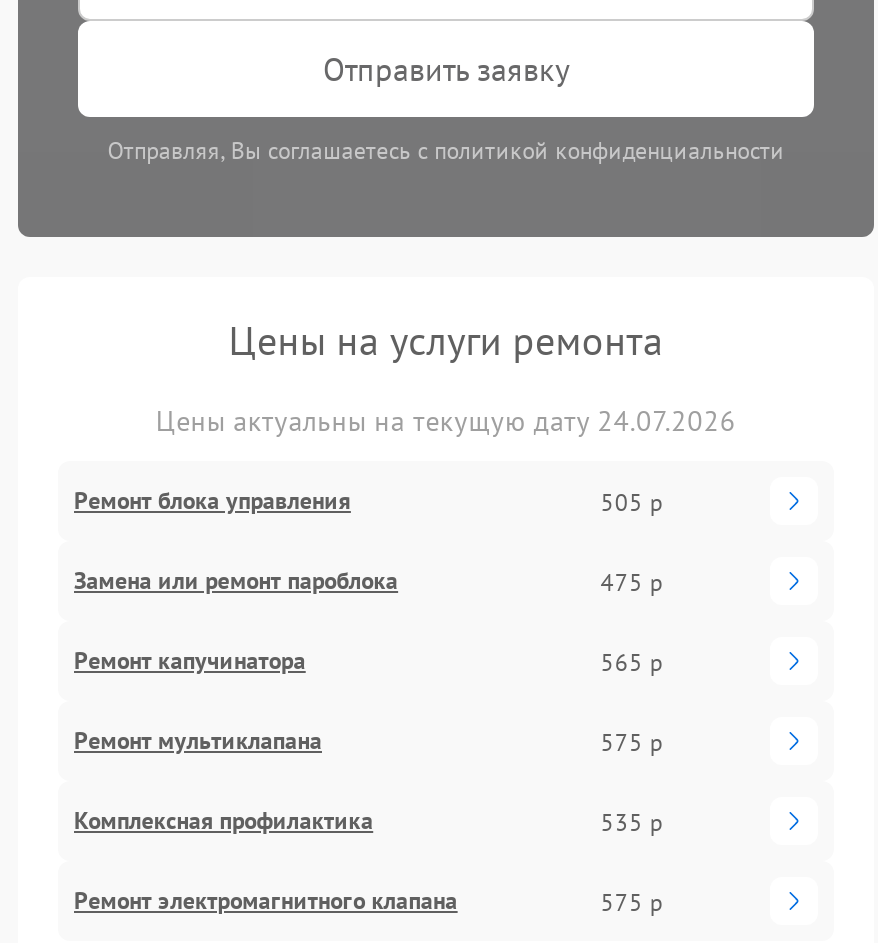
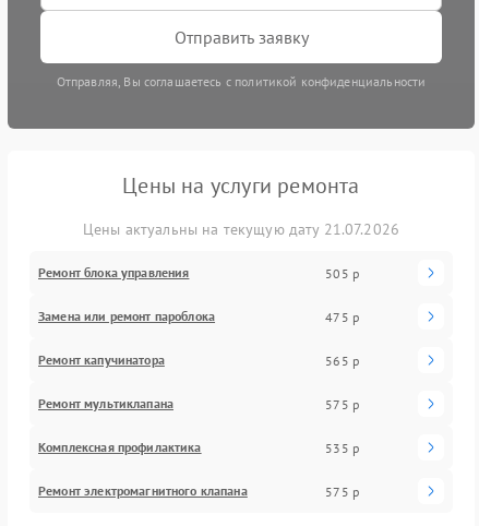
- Цены актуальны на текущую дату 24.07.2026
+ Цены актуальны на текущую дату 21.07.2026
